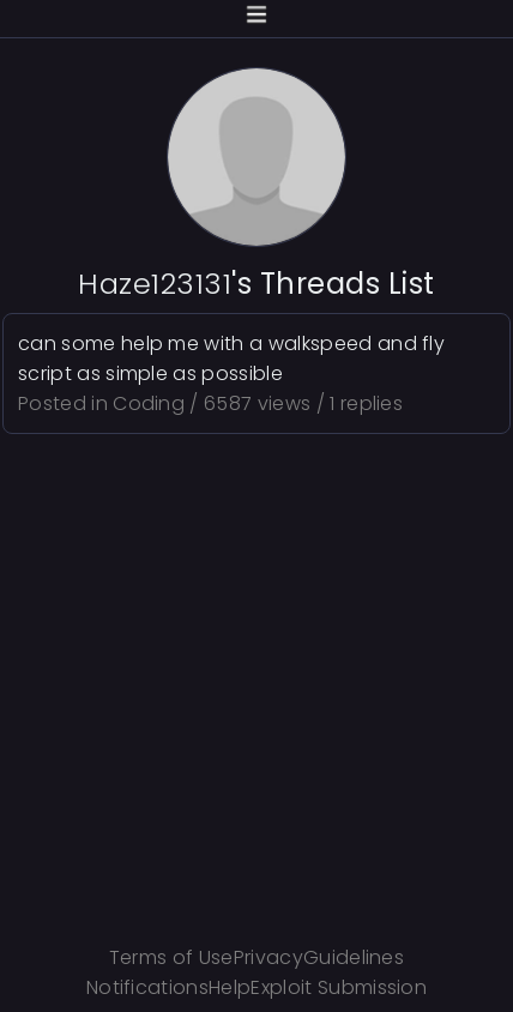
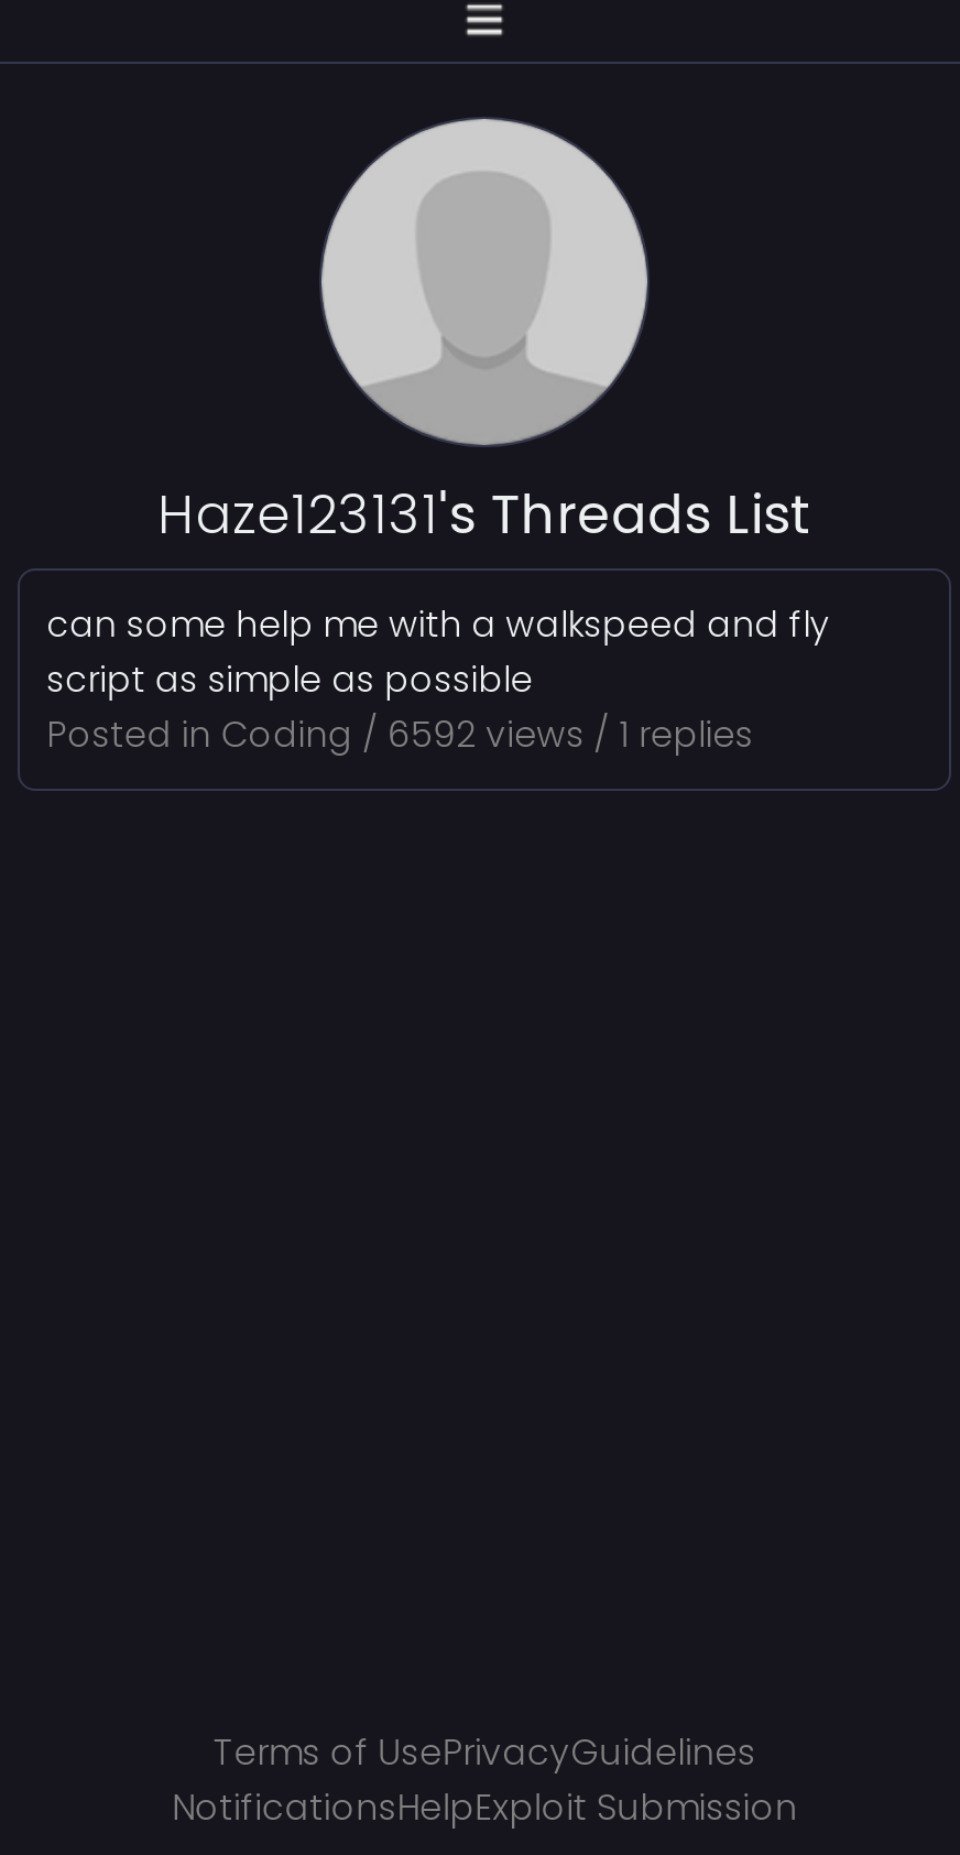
- Posted in Coding / 6587 views / 1 replies
+ Posted in Coding / 6592 views / 1 replies
